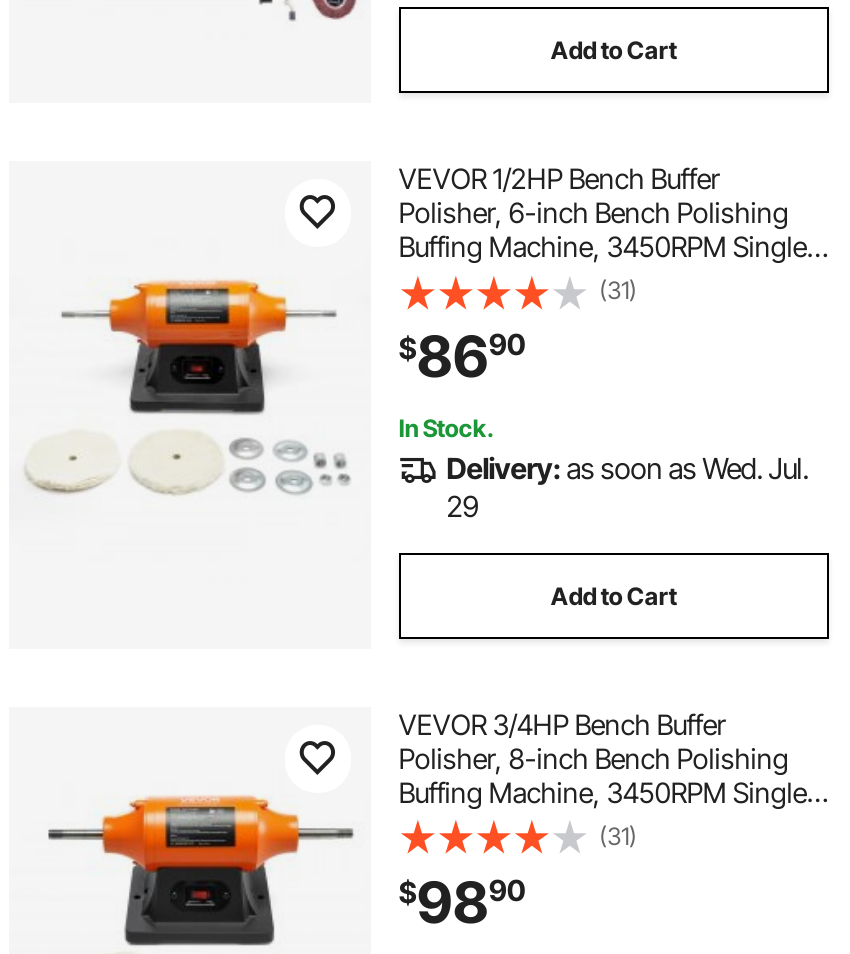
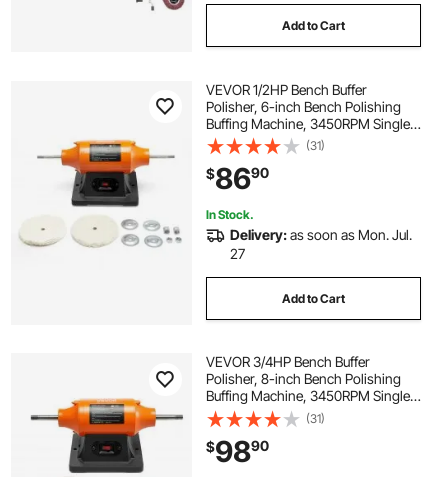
- Delivery: as soon as Wed. Jul.
+ Delivery: as soon as Mon. Jul.

- 29
+ 27
